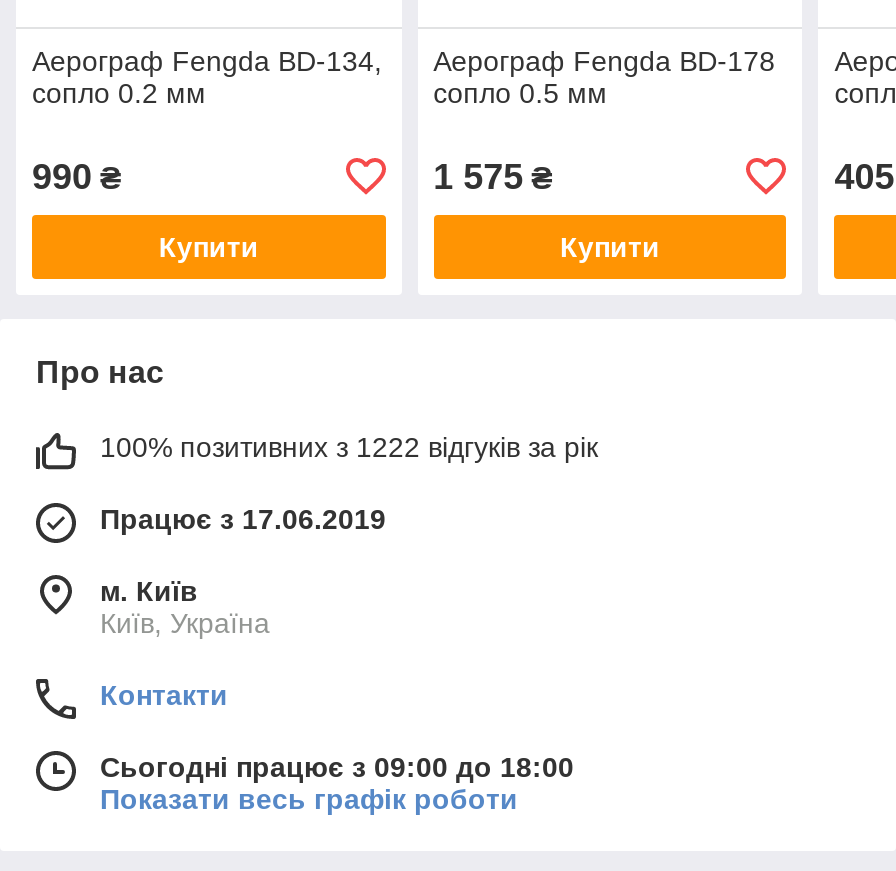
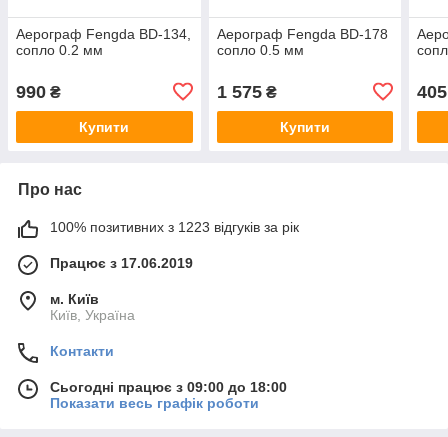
- 100% позитивних з 1222 відгуків за рік
+ 100% позитивних з 1223 відгуків за рік
